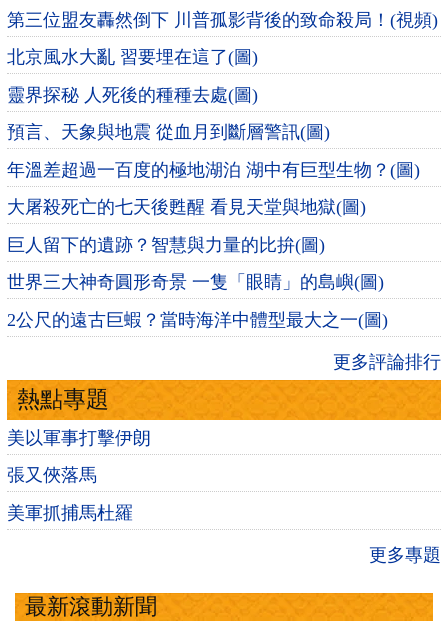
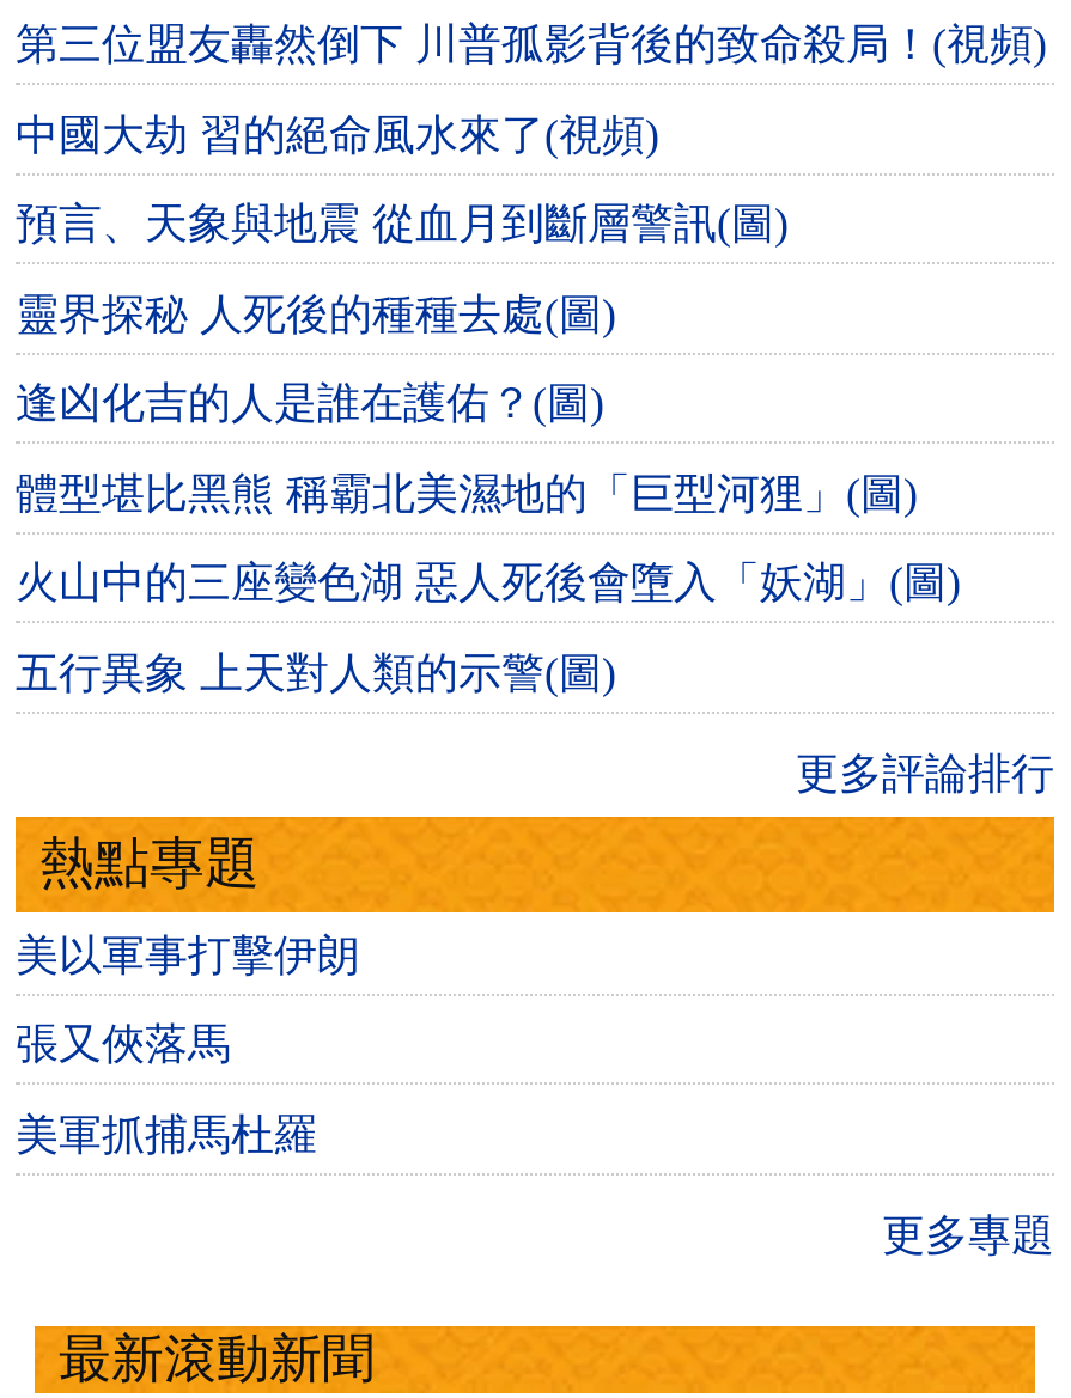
- 北京風水大亂 習要埋在這了(圖)
+ 中國大劫 習的絕命風水來了(視頻)

moved down: 靈界探秘 人死後的種種去處(圖)

moved up: 預言、天象與地震 從血月到斷層警訊(圖)

- 年溫差超過一百度的極地湖泊 湖中有巨型生物？(圖)
- 大屠殺死亡的七天後甦醒 看見天堂與地獄(圖)
- 巨人留下的遺跡？智慧與力量的比拚(圖)
- 世界三大神奇圓形奇景 一隻「眼睛」的島嶼(圖)
- 2公尺的遠古巨蝦？當時海洋中體型最大之一(圖)
+ 逢凶化吉的人是誰在護佑？(圖)
+ 體型堪比黑熊 稱霸北美濕地的「巨型河狸」(圖)
+ 火山中的三座變色湖 惡人死後會墮入「妖湖」(圖)
+ 五行異象 上天對人類的示警(圖)
